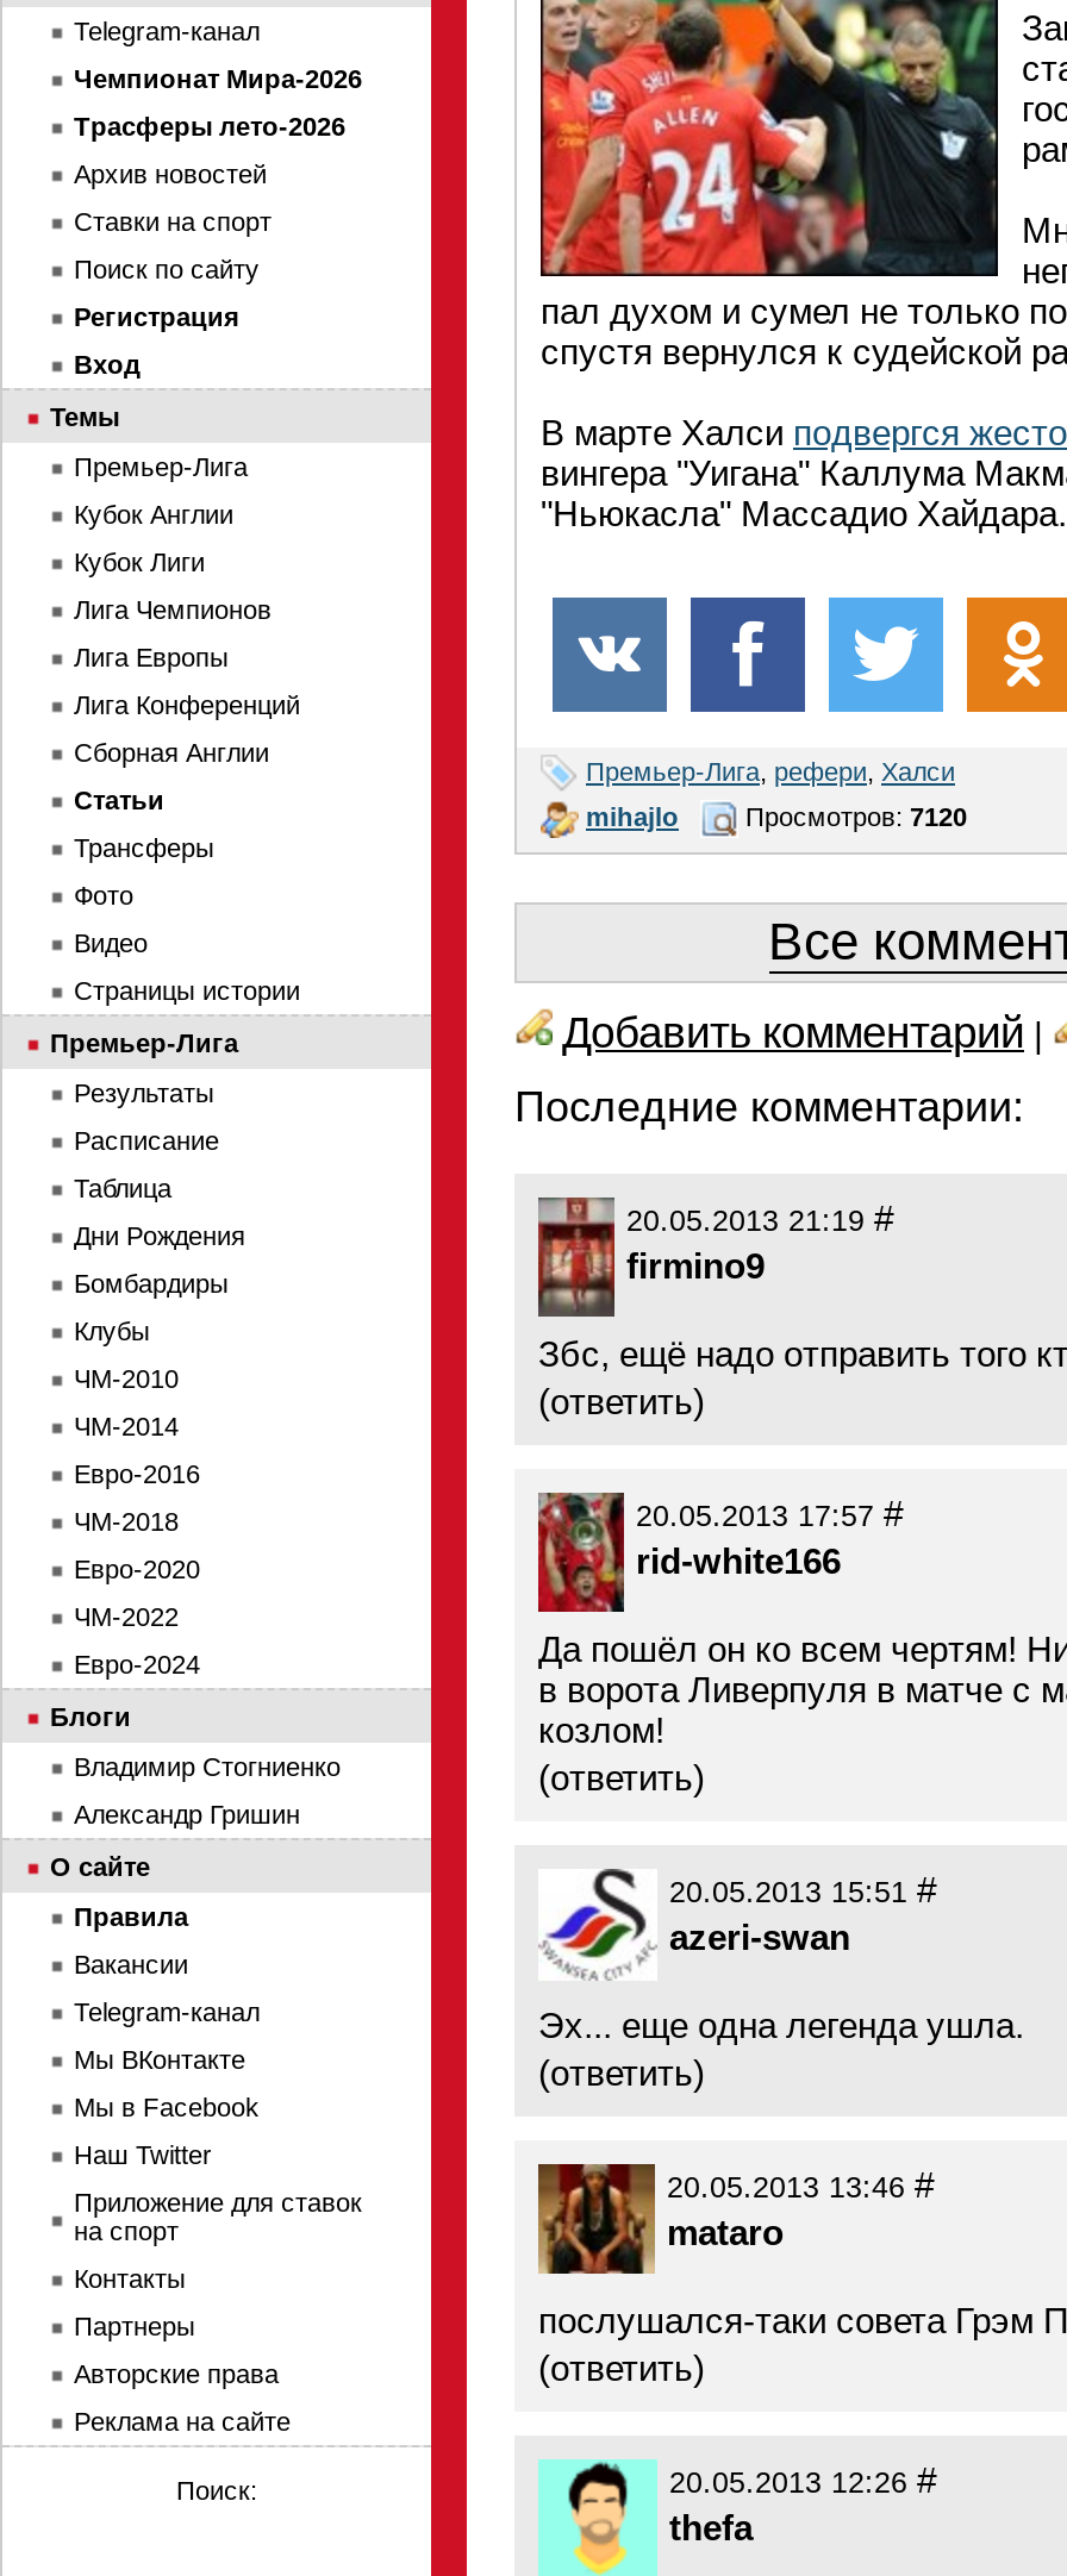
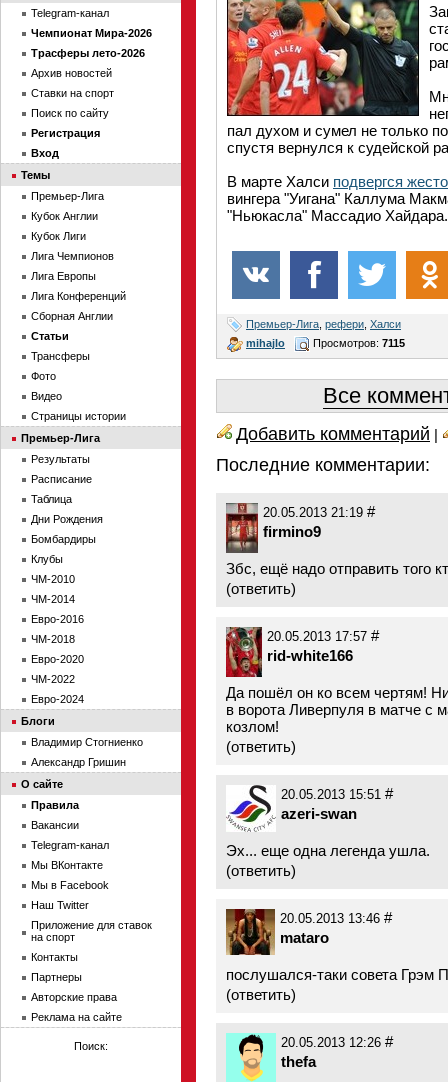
- Просмотров: 7120
+ Просмотров: 7115
